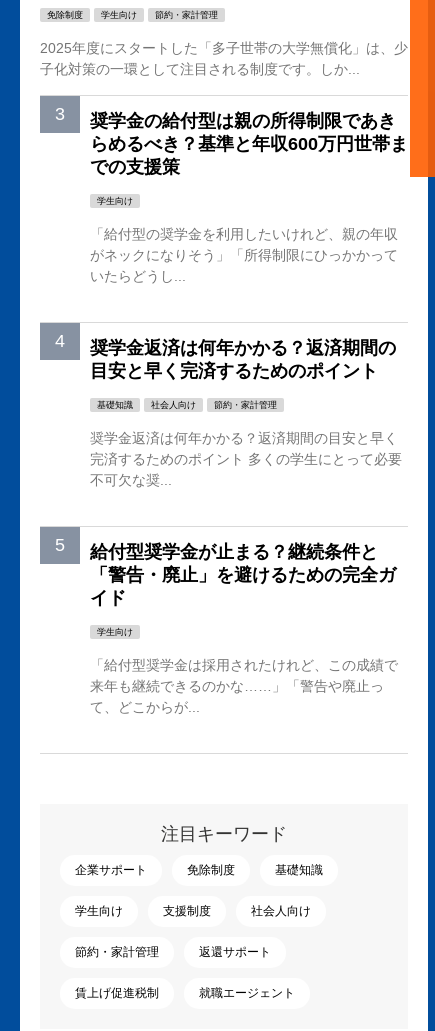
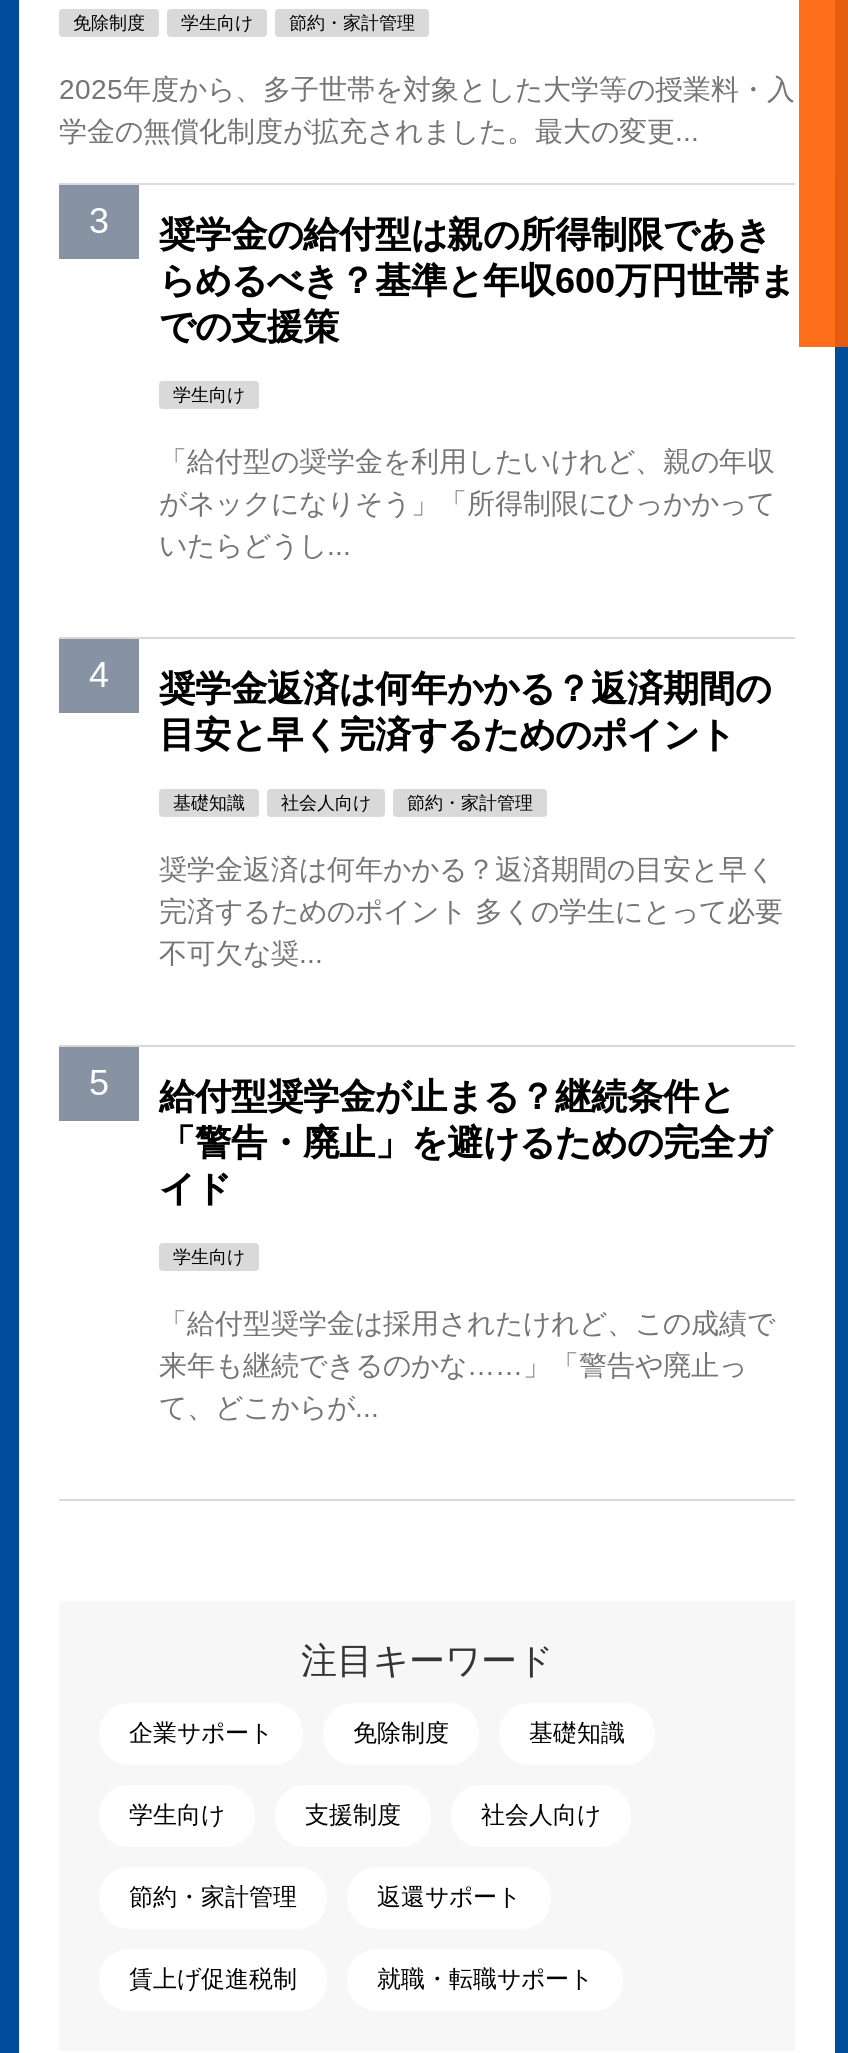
- 2025年度にスタートした「多子世帯の大学無償化」は、少
- 子化対策の一環として注目される制度です。しか...
+ 2025年度から、多子世帯を対象とした大学等の授業料・入
+ 学金の無償化制度が拡充されました。最大の変更...

- 就職エージェント
+ 就職・転職サポート
